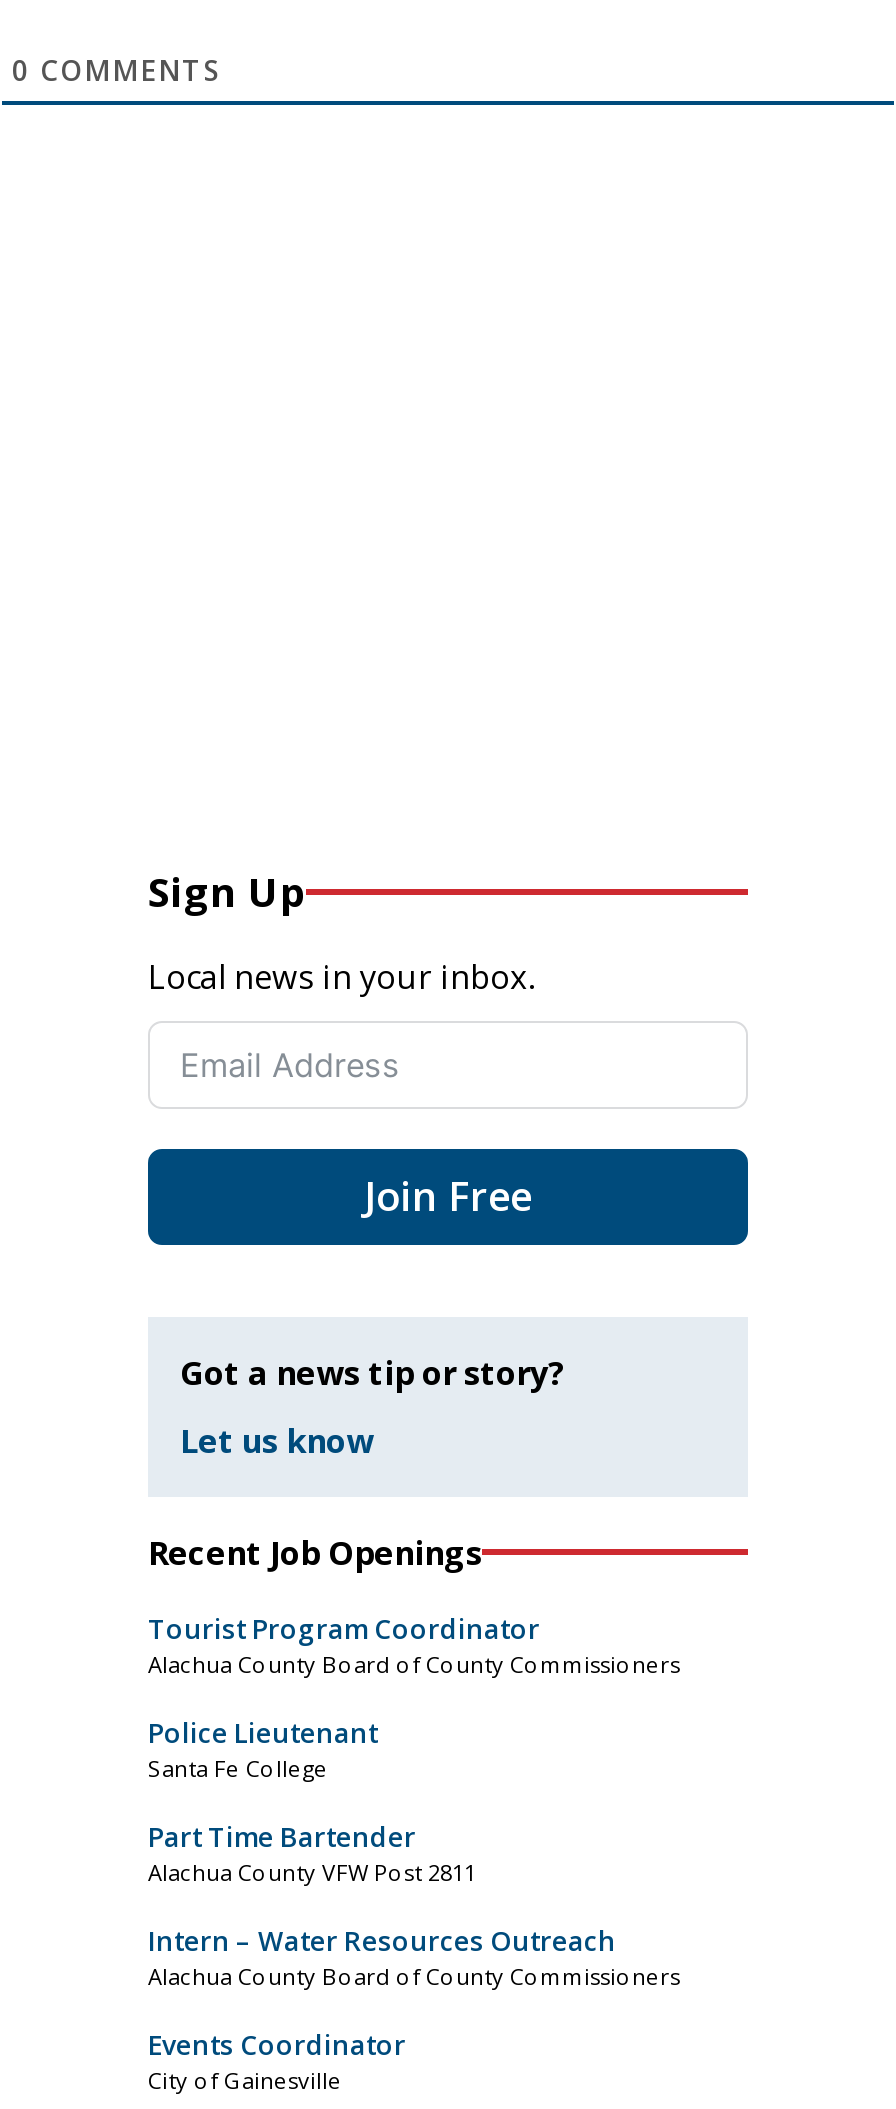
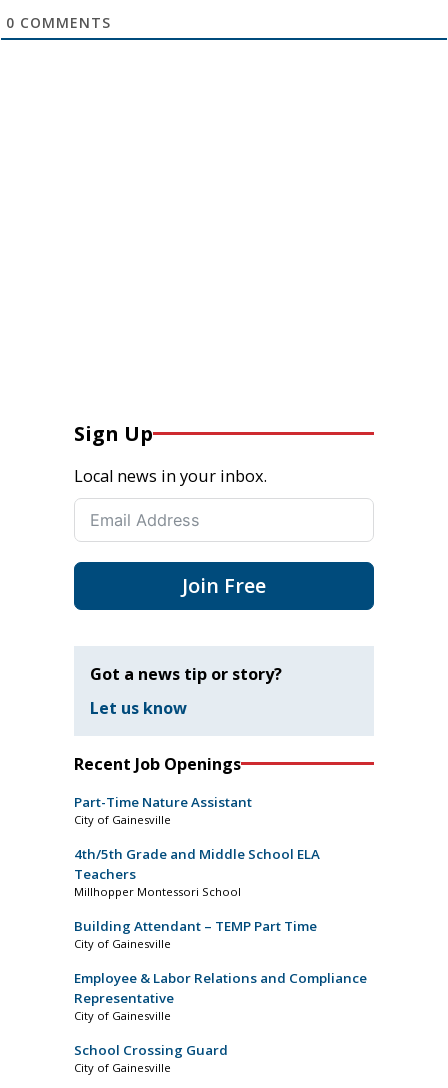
- Tourist Program Coordinator
- Alachua County Board of County Commissioners
+ Part-Time Nature Assistant
+ City of Gainesville

- Police Lieutenant
- Santa Fe College
+ 4th/5th Grade and Middle School ELA
+ Teachers
+ Millhopper Montessori School

- Part Time Bartender
- Alachua County VFW Post 2811
+ Building Attendant – TEMP Part Time
+ City of Gainesville

- Intern – Water Resources Outreach
- Alachua County Board of County Commissioners
+ Employee & Labor Relations and Compliance
+ Representative
+ City of Gainesville

- Events Coordinator
+ School Crossing Guard
